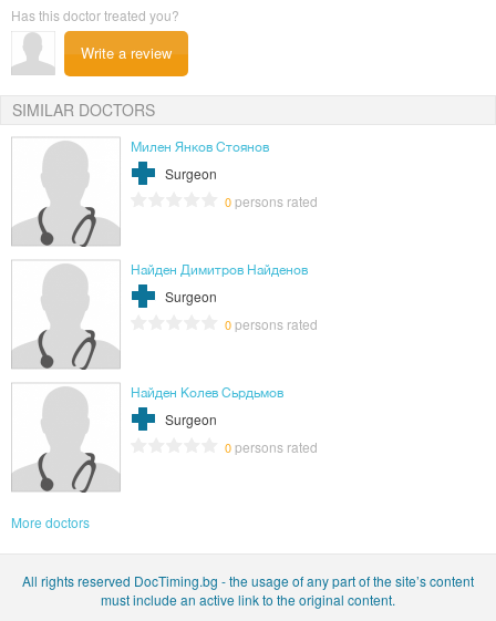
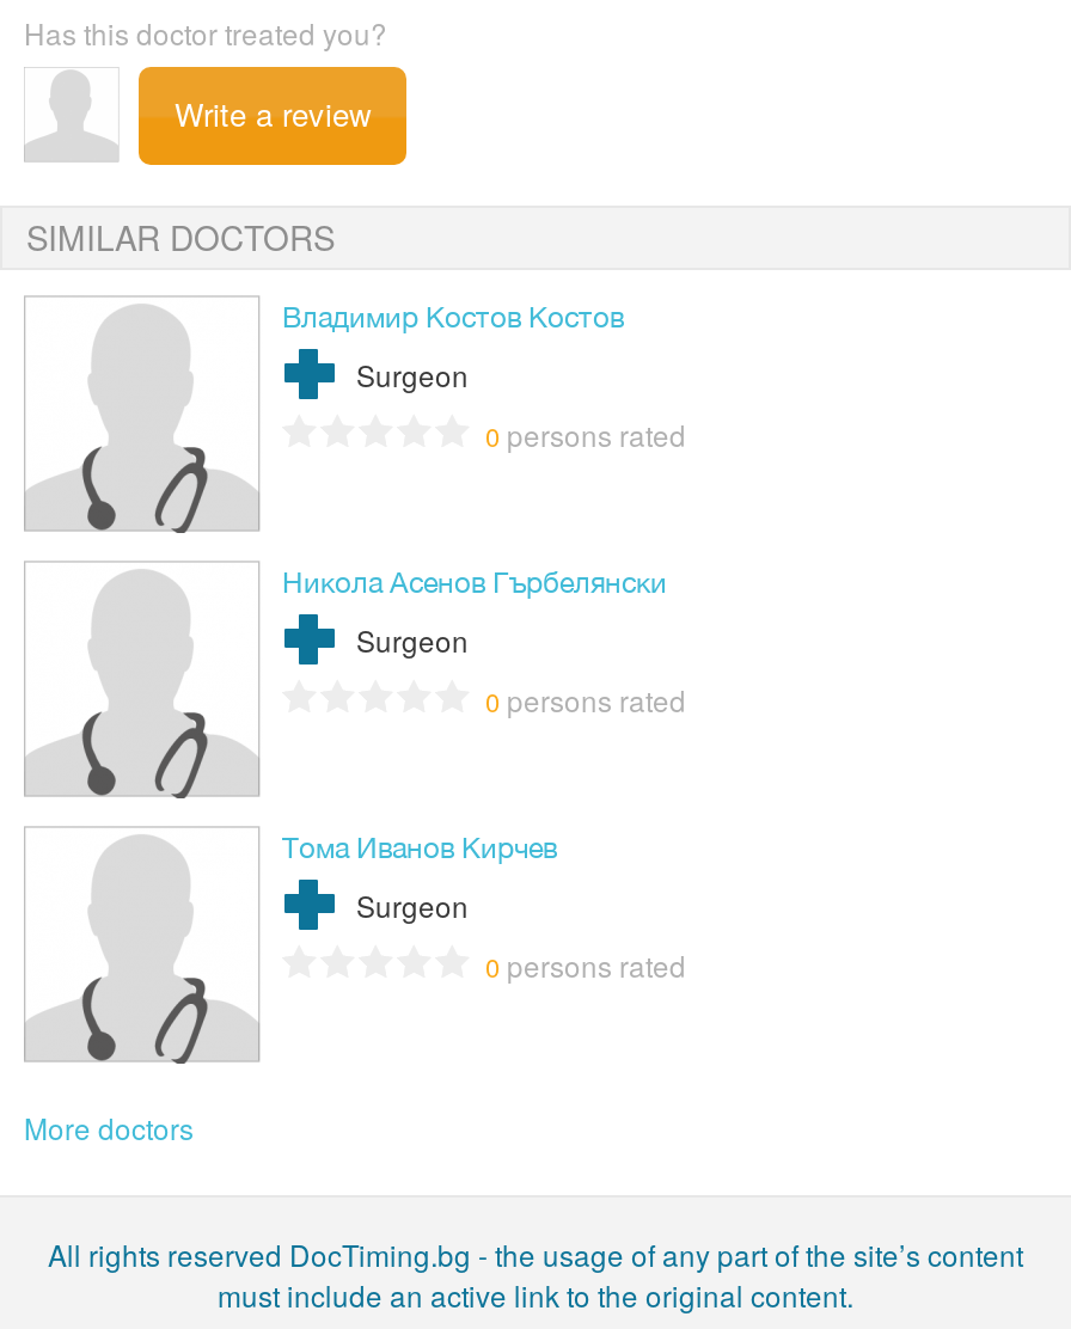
- Милен Янков Стоянов
+ Владимир Костов Костов

- Найден Димитров Найденов
+ Никола Асенов Гърбелянски

- Найден Колев Сьрдьмов
+ Тома Иванов Кирчев
